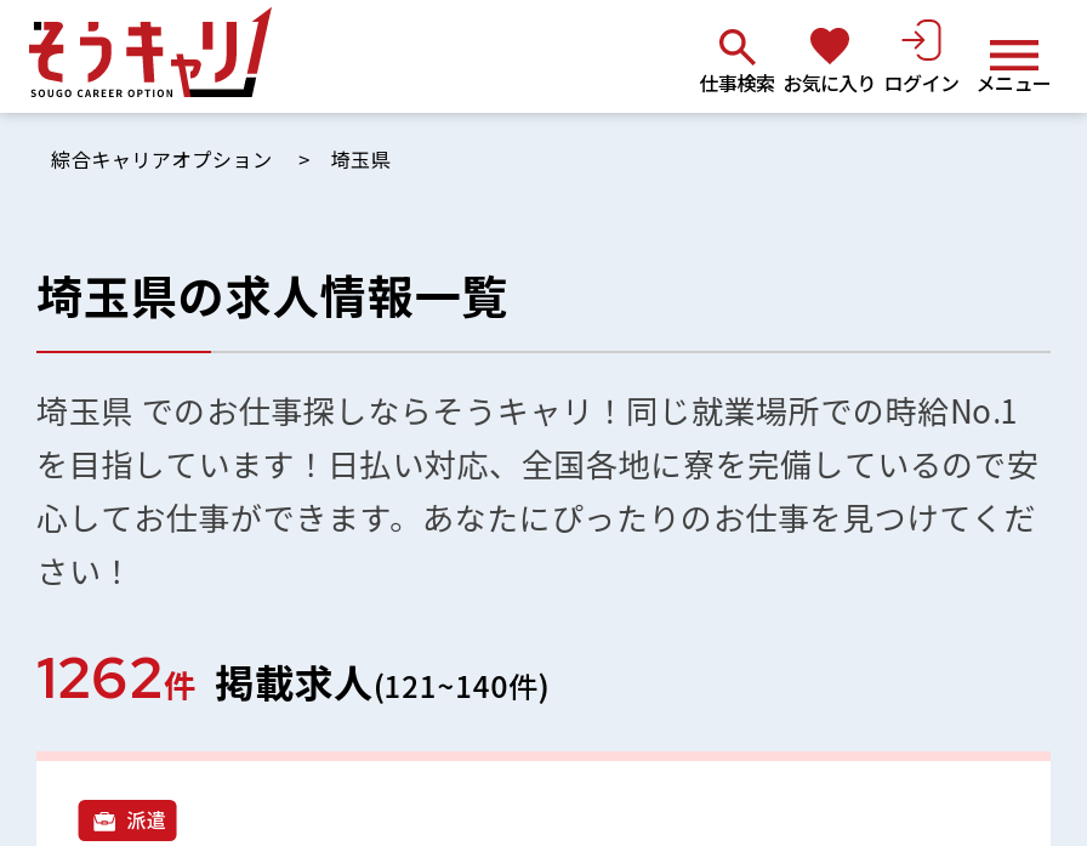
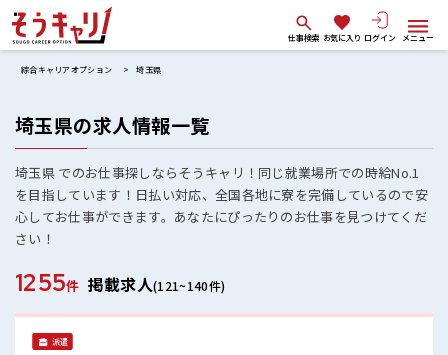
- 1262件 掲載求人(121~140件)
+ 1255件 掲載求人(121~140件)
